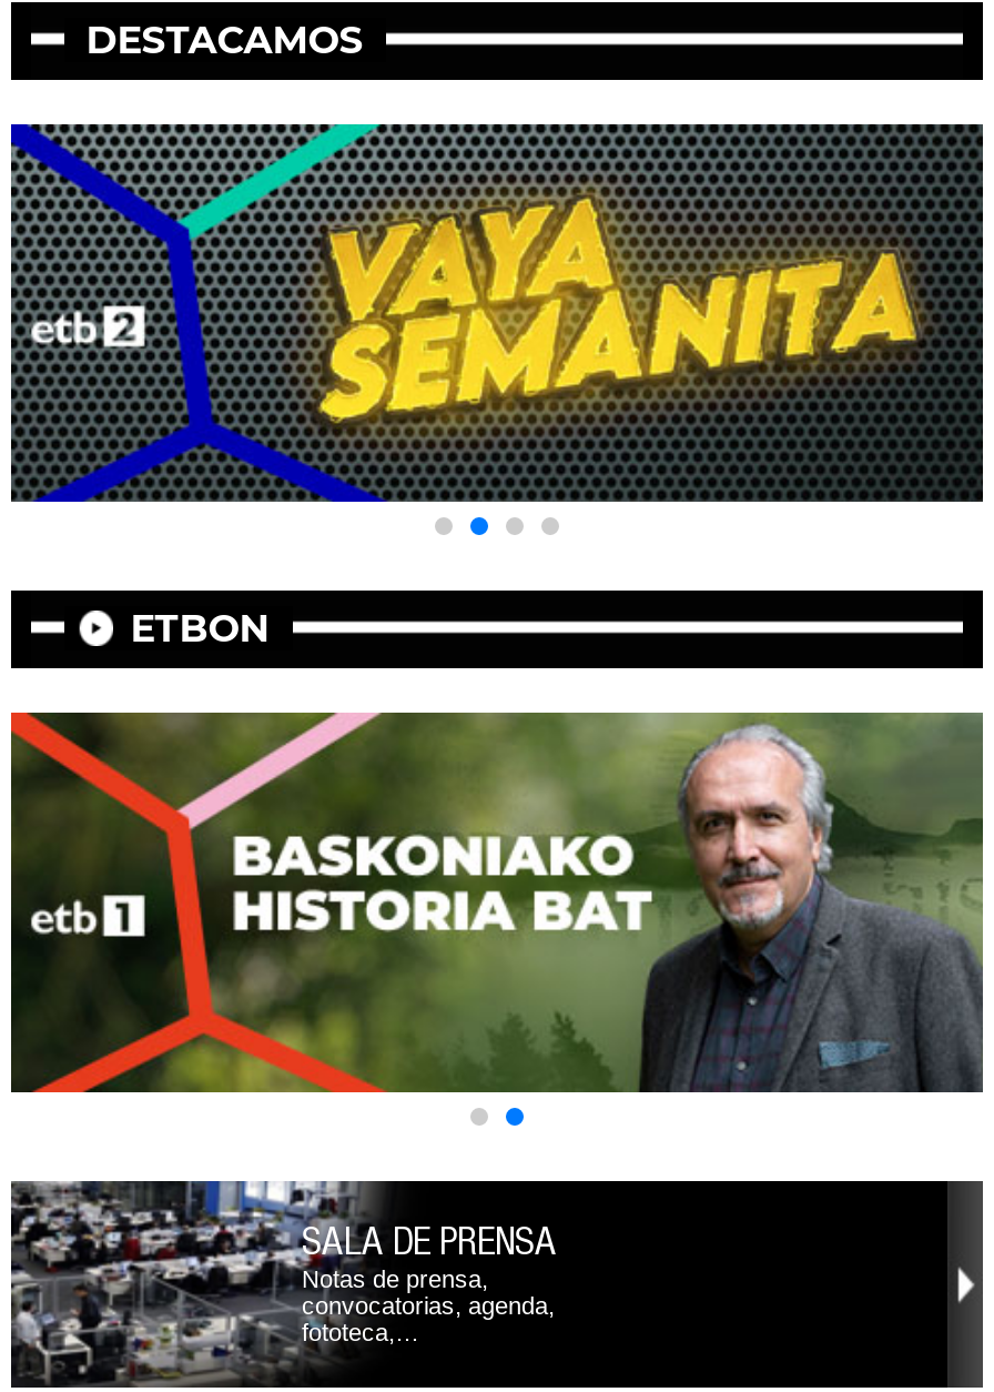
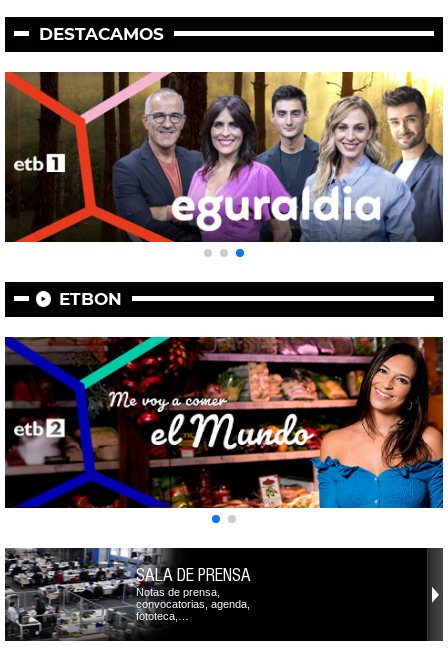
- [image]
+ [image]

- [image]
+ [image]
